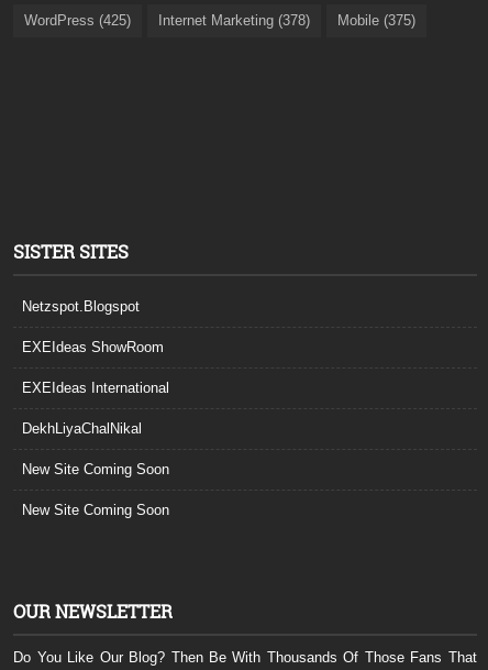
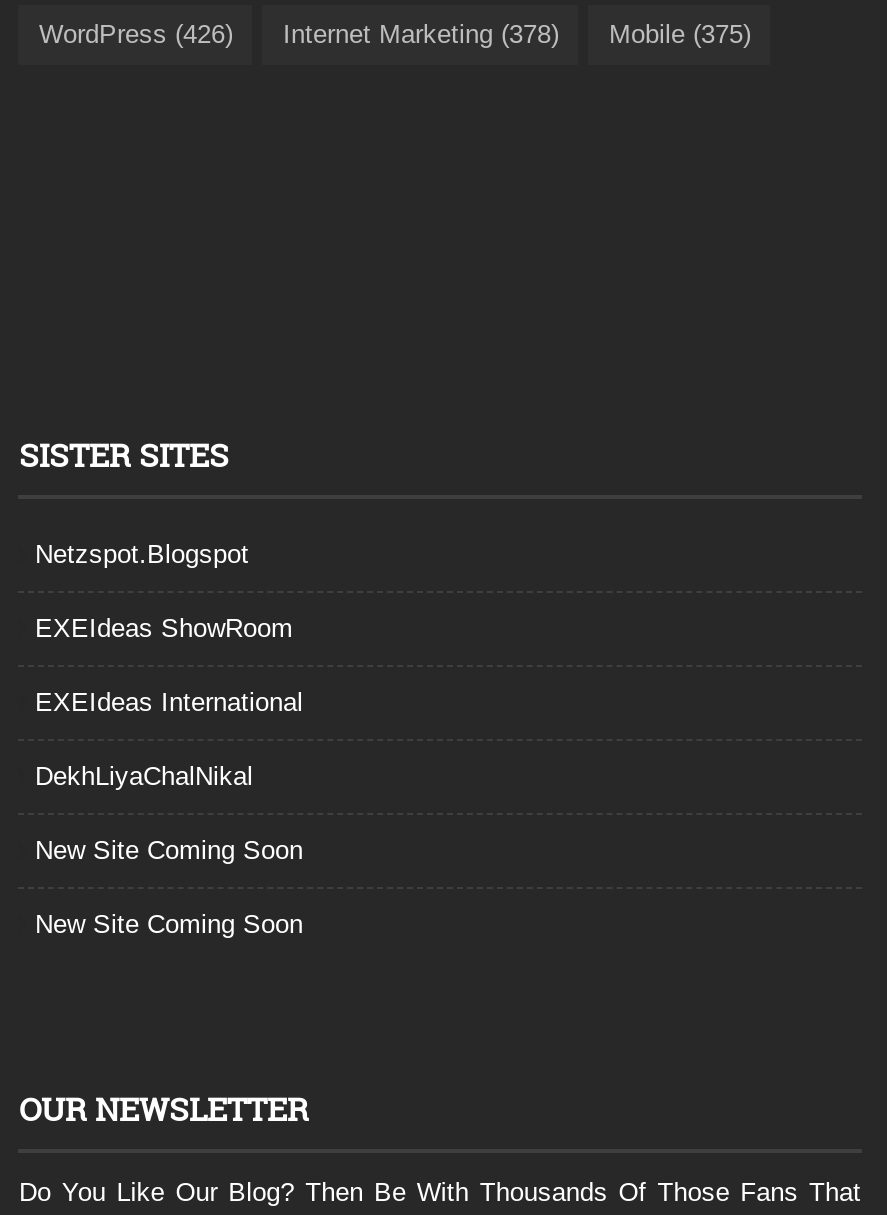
- WordPress (425) Internet Marketing (378) Mobile (375)
+ WordPress (426) Internet Marketing (378) Mobile (375)
